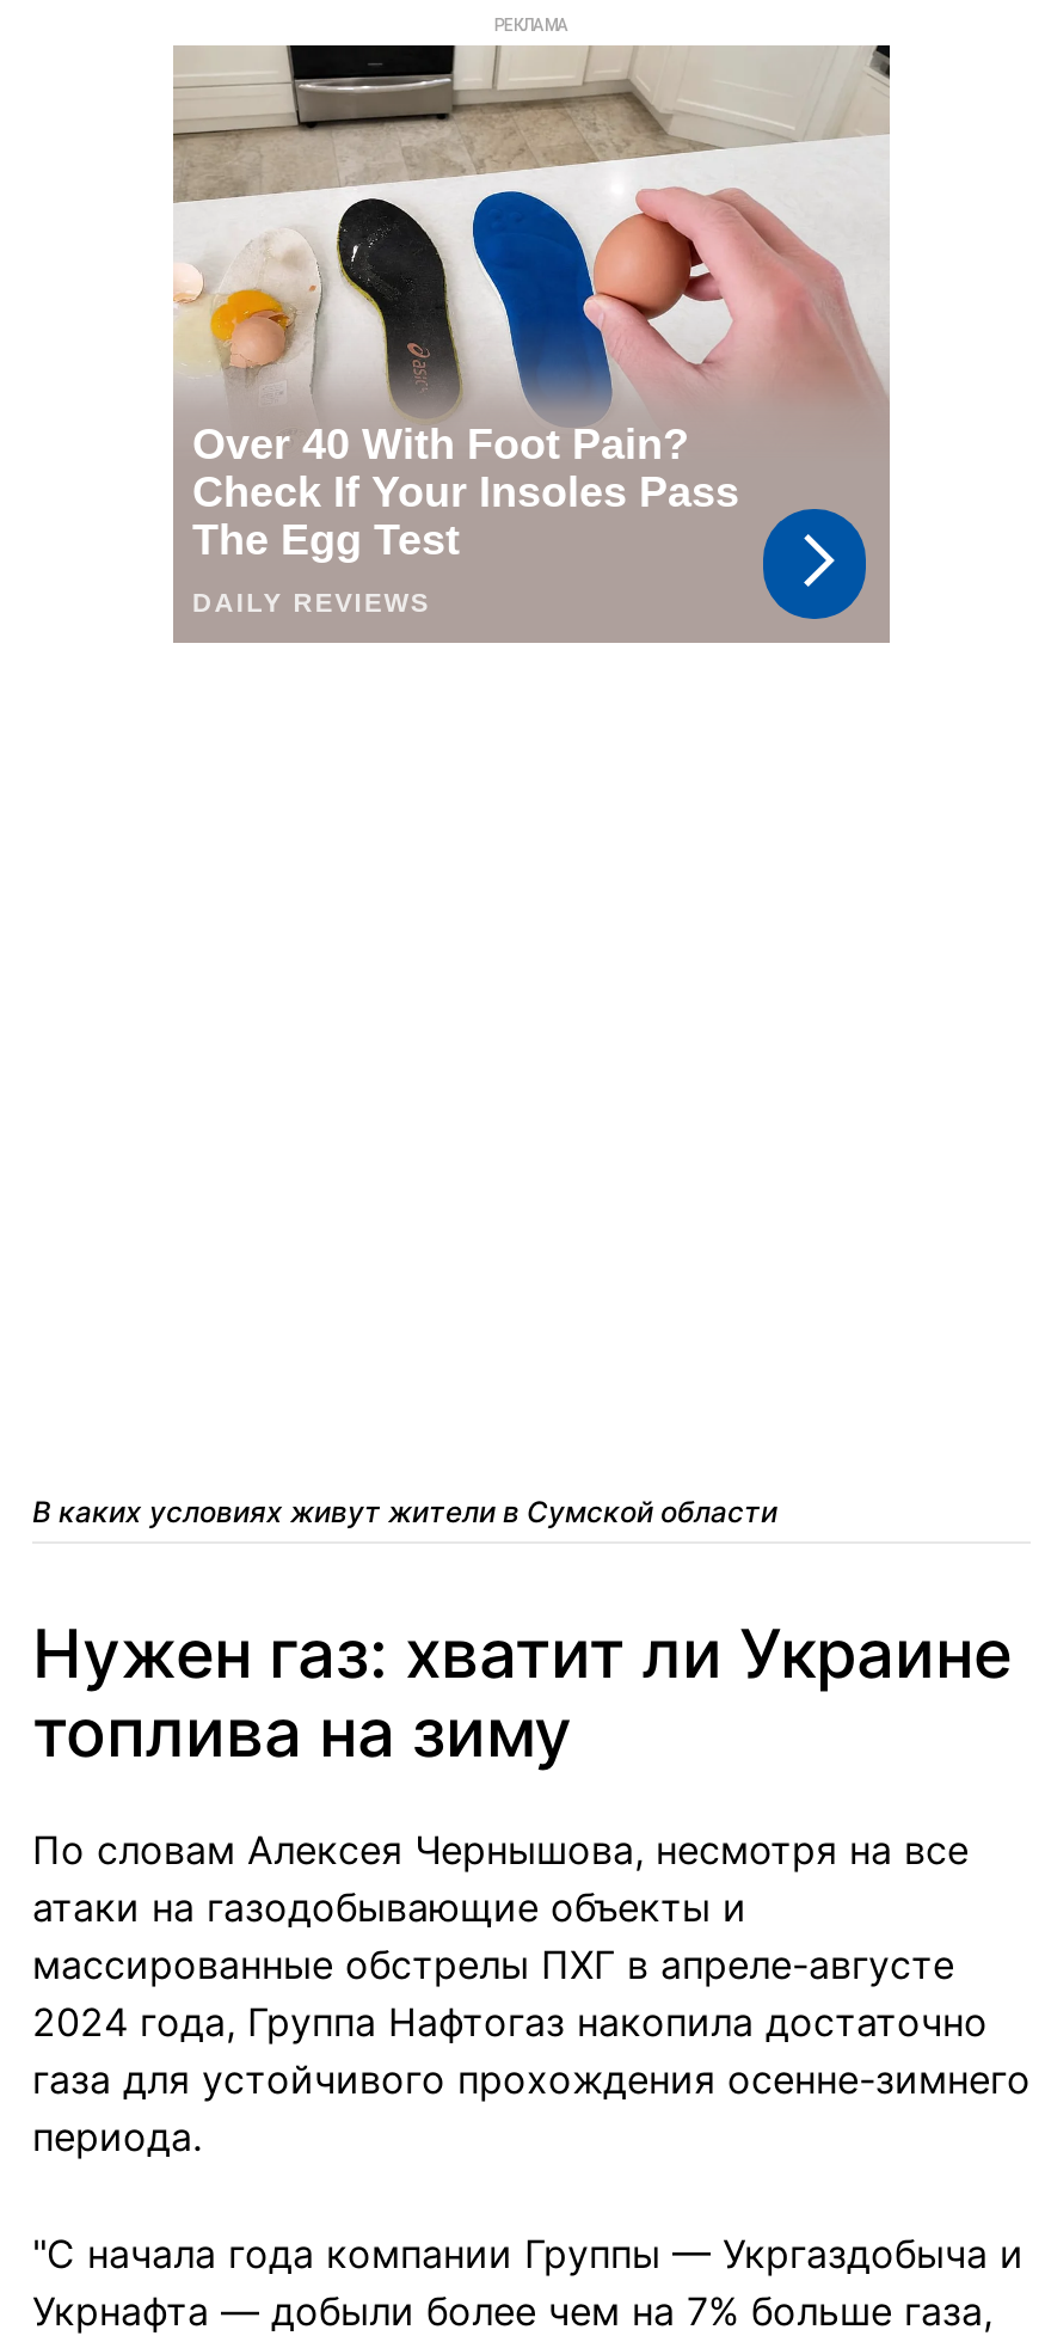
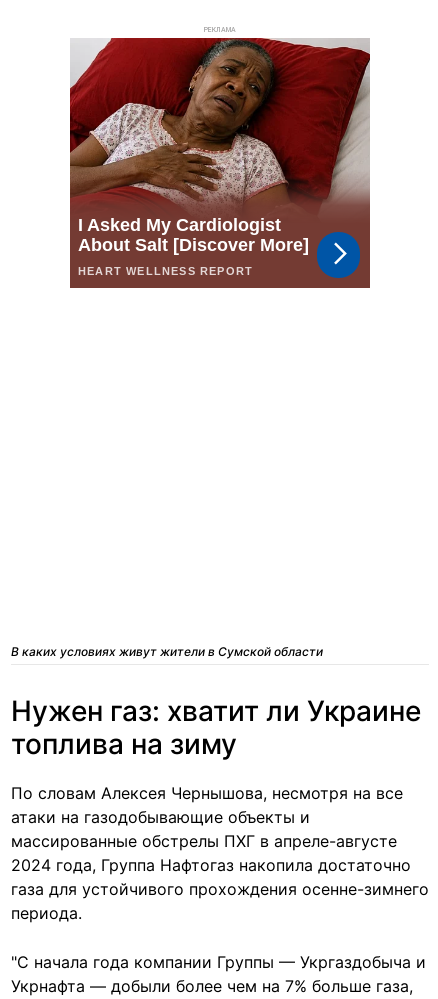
- [image]
+ [image]
